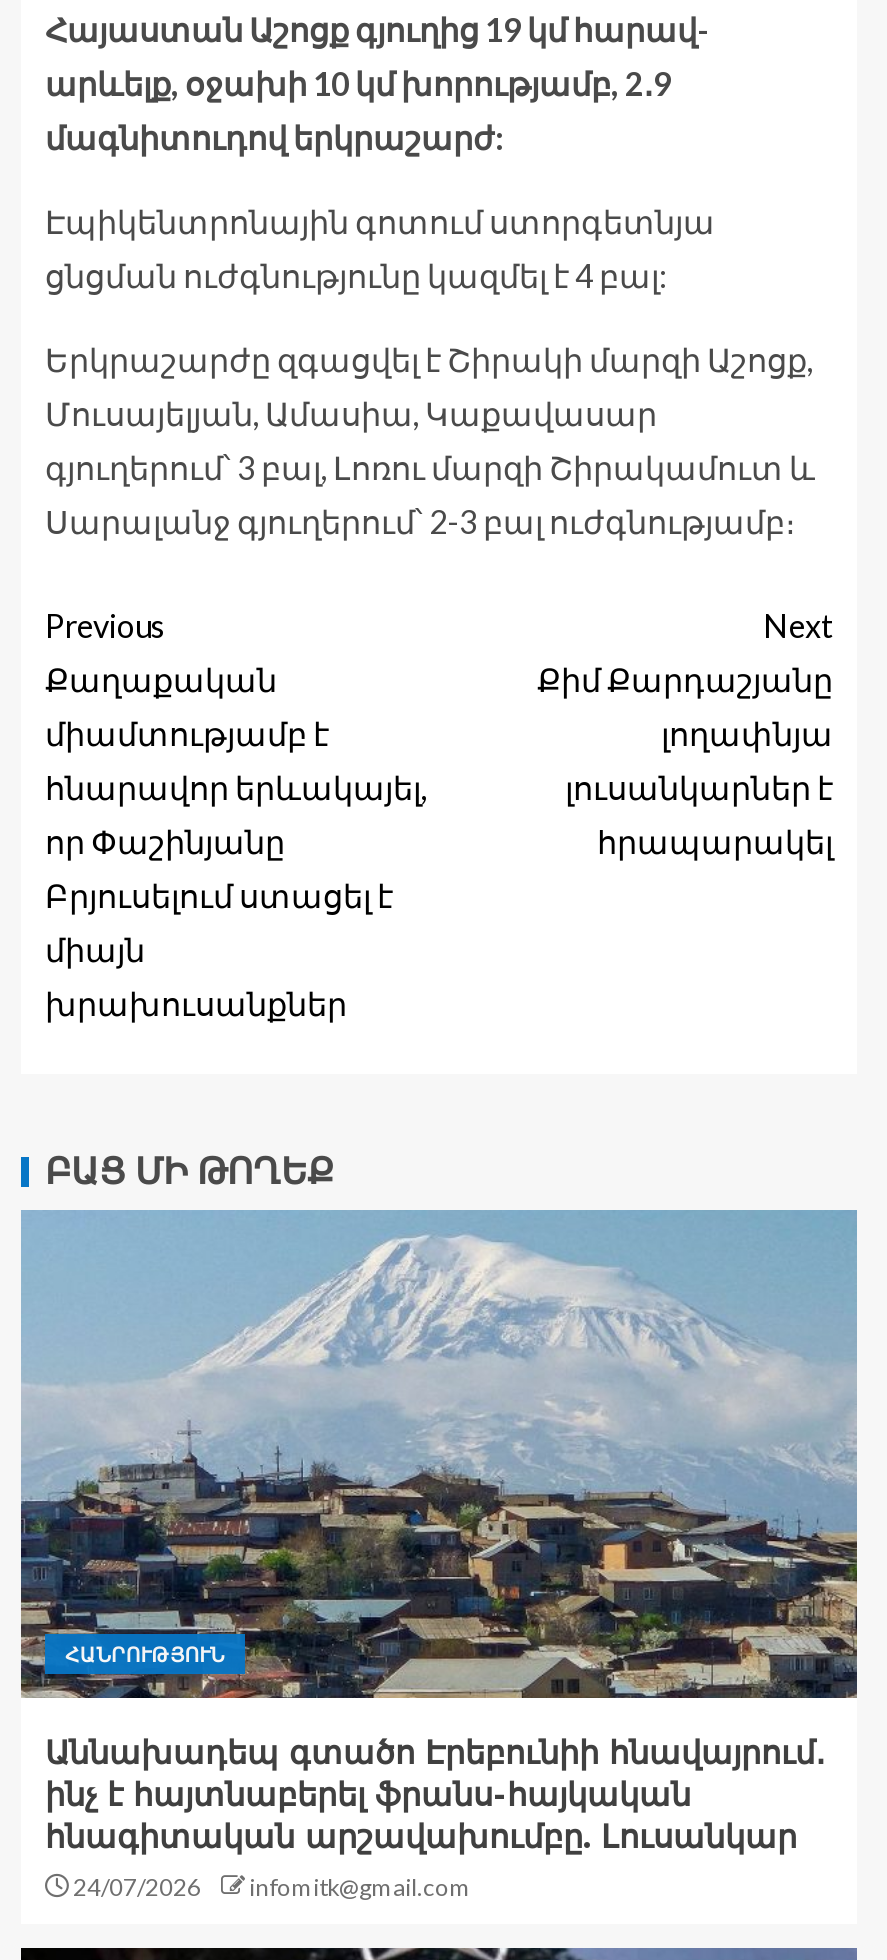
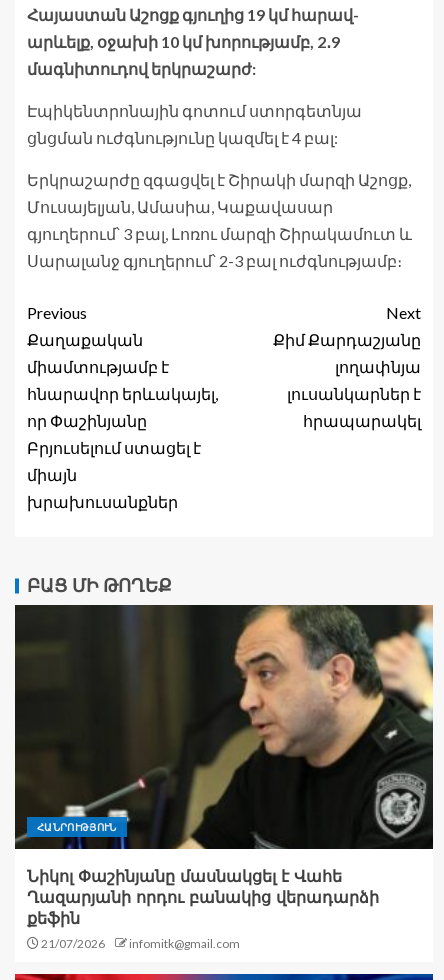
- [image]
- Աննախադեպ գտածո Էրեբունիի հնավայրում․
- ինչ է հայտնաբերել ֆրանս-հայկական
- հնագիտական արշավախումբը. Լուսանկար
- 24/07/2026
+ [image]
+ Նիկոլ Փաշինյանը մասնակցել է Վահե
+ Ղազարյանի որդու բանակից վերադարձի
+ քեֆին
+ 21/07/2026
